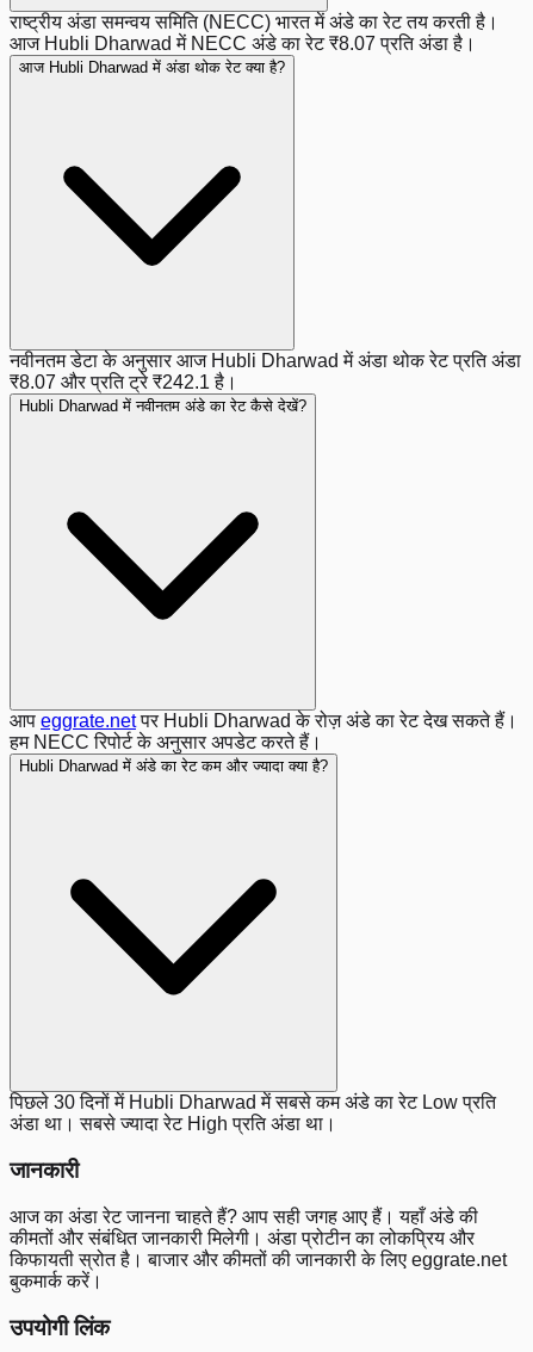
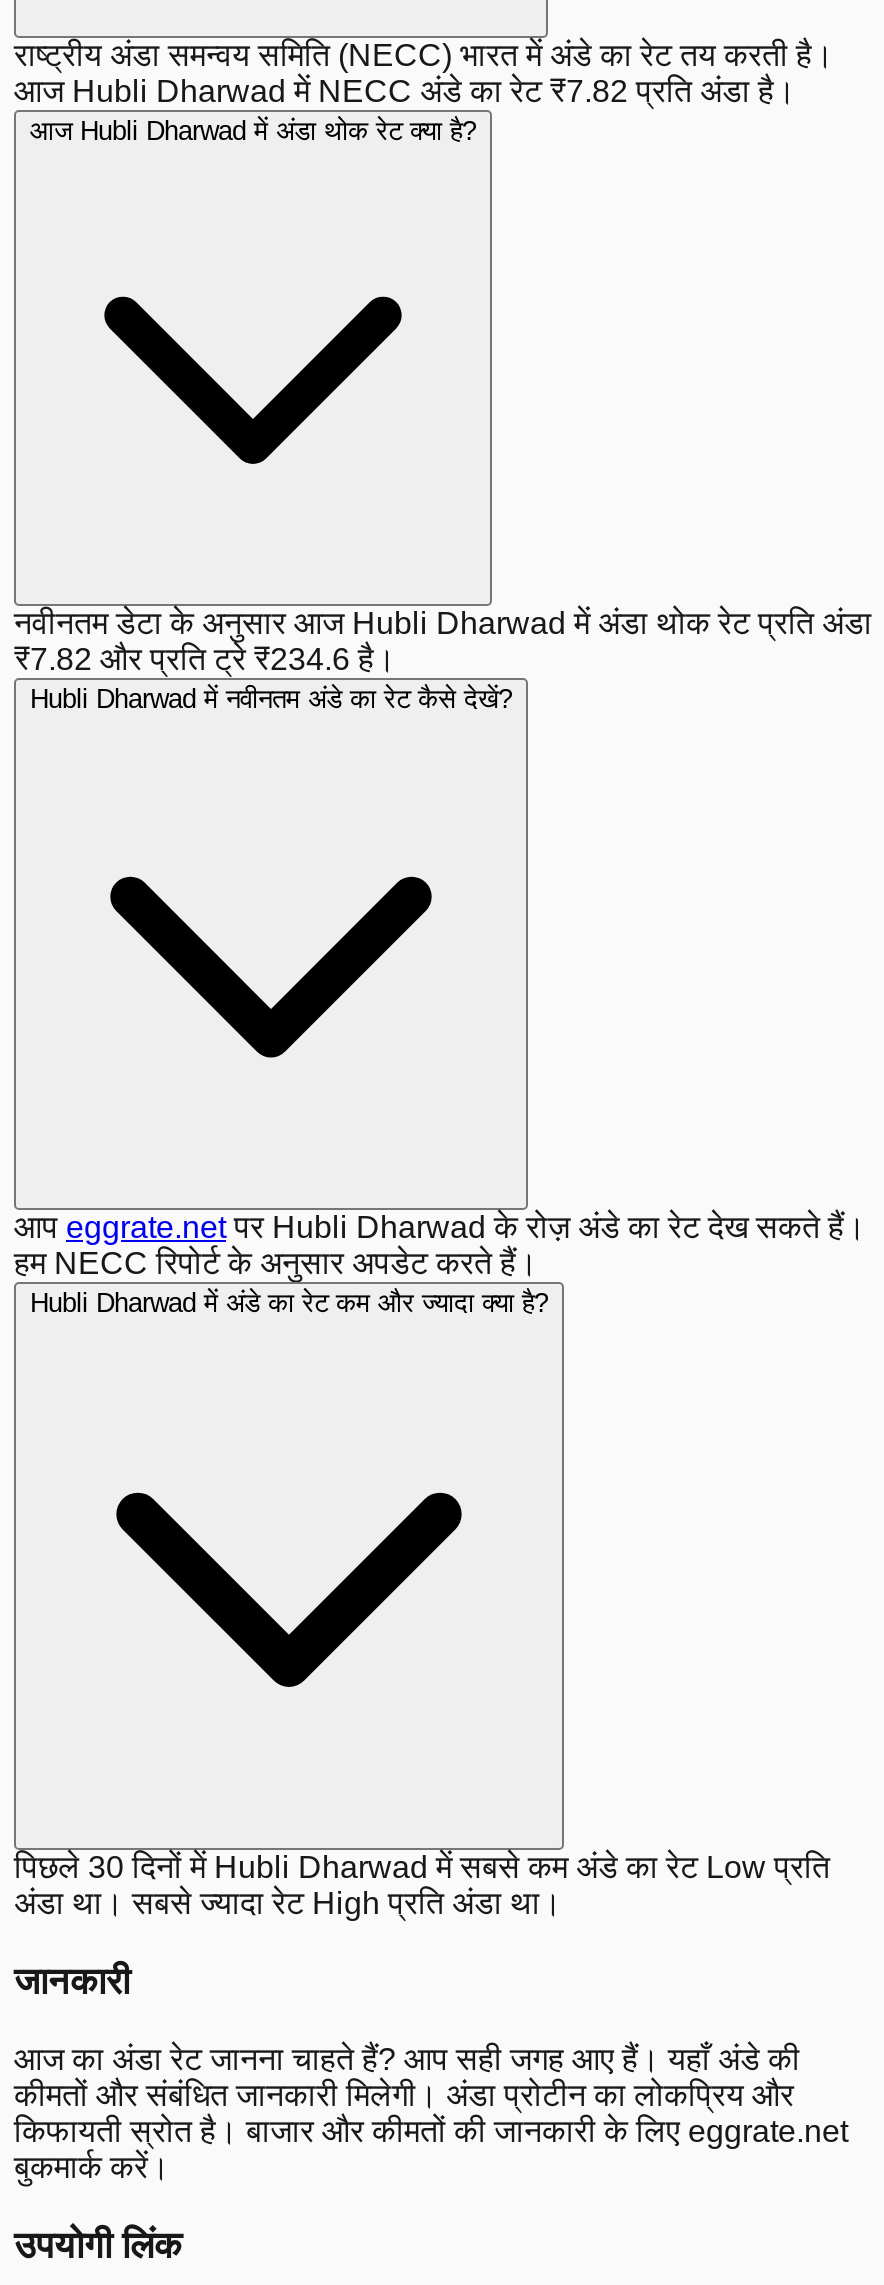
- आज Hubli Dharwad में NECC अंडे का रेट ₹8.07 प्रति अंडा है।
+ आज Hubli Dharwad में NECC अंडे का रेट ₹7.82 प्रति अंडा है।

- ₹8.07 और प्रति ट्रे ₹242.1 है।
+ ₹7.82 और प्रति ट्रे ₹234.6 है।
